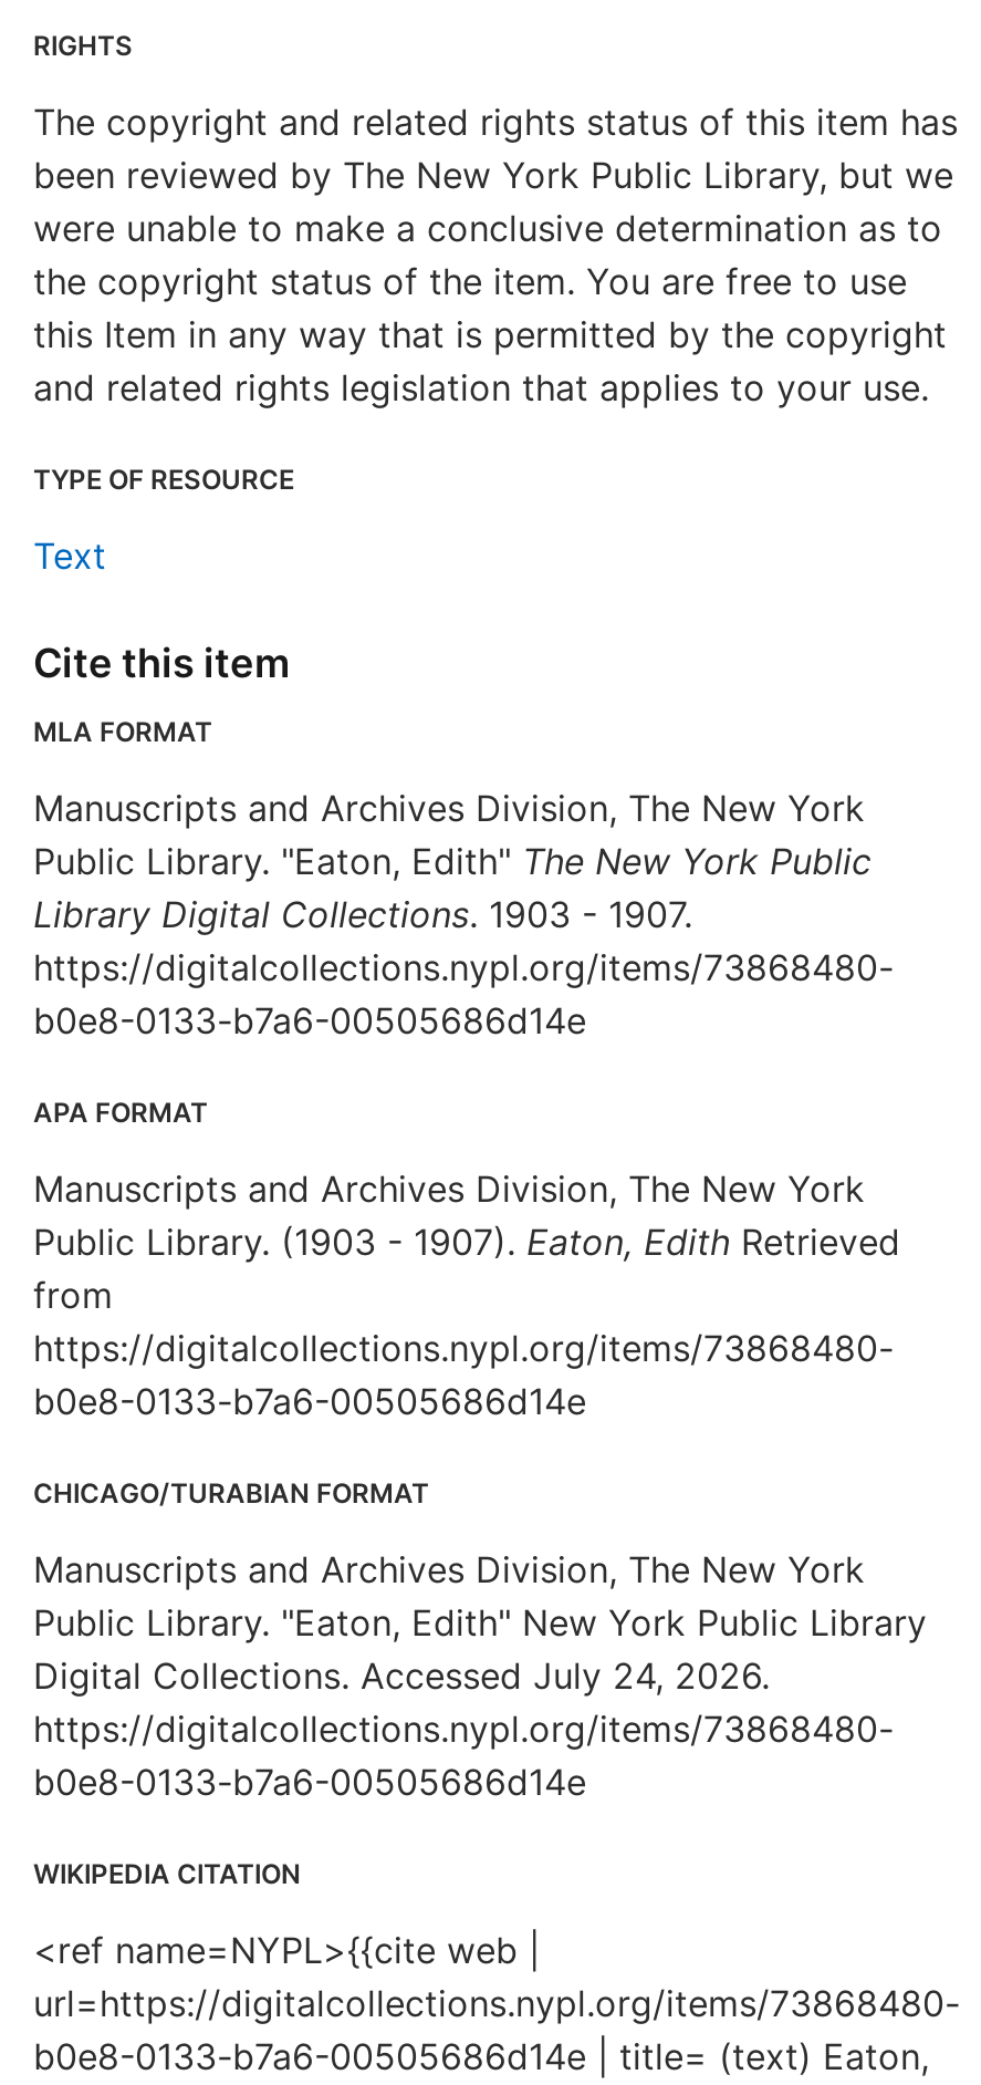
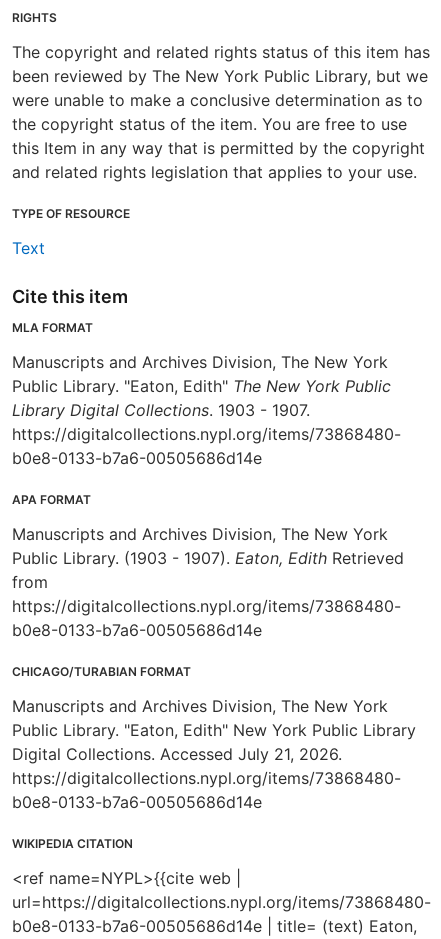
- Digital Collections. Accessed July 24, 2026.
+ Digital Collections. Accessed July 21, 2026.
